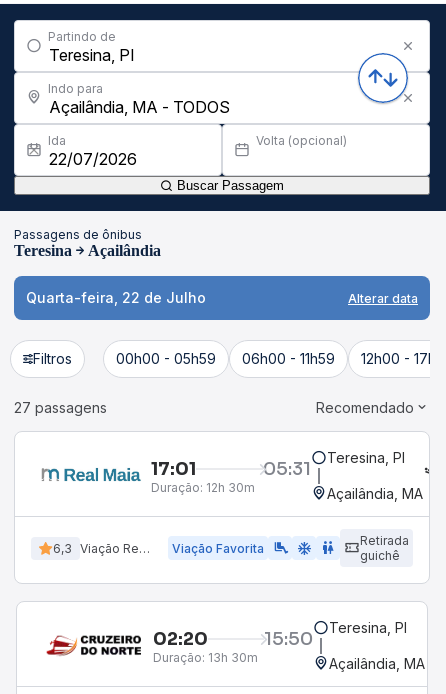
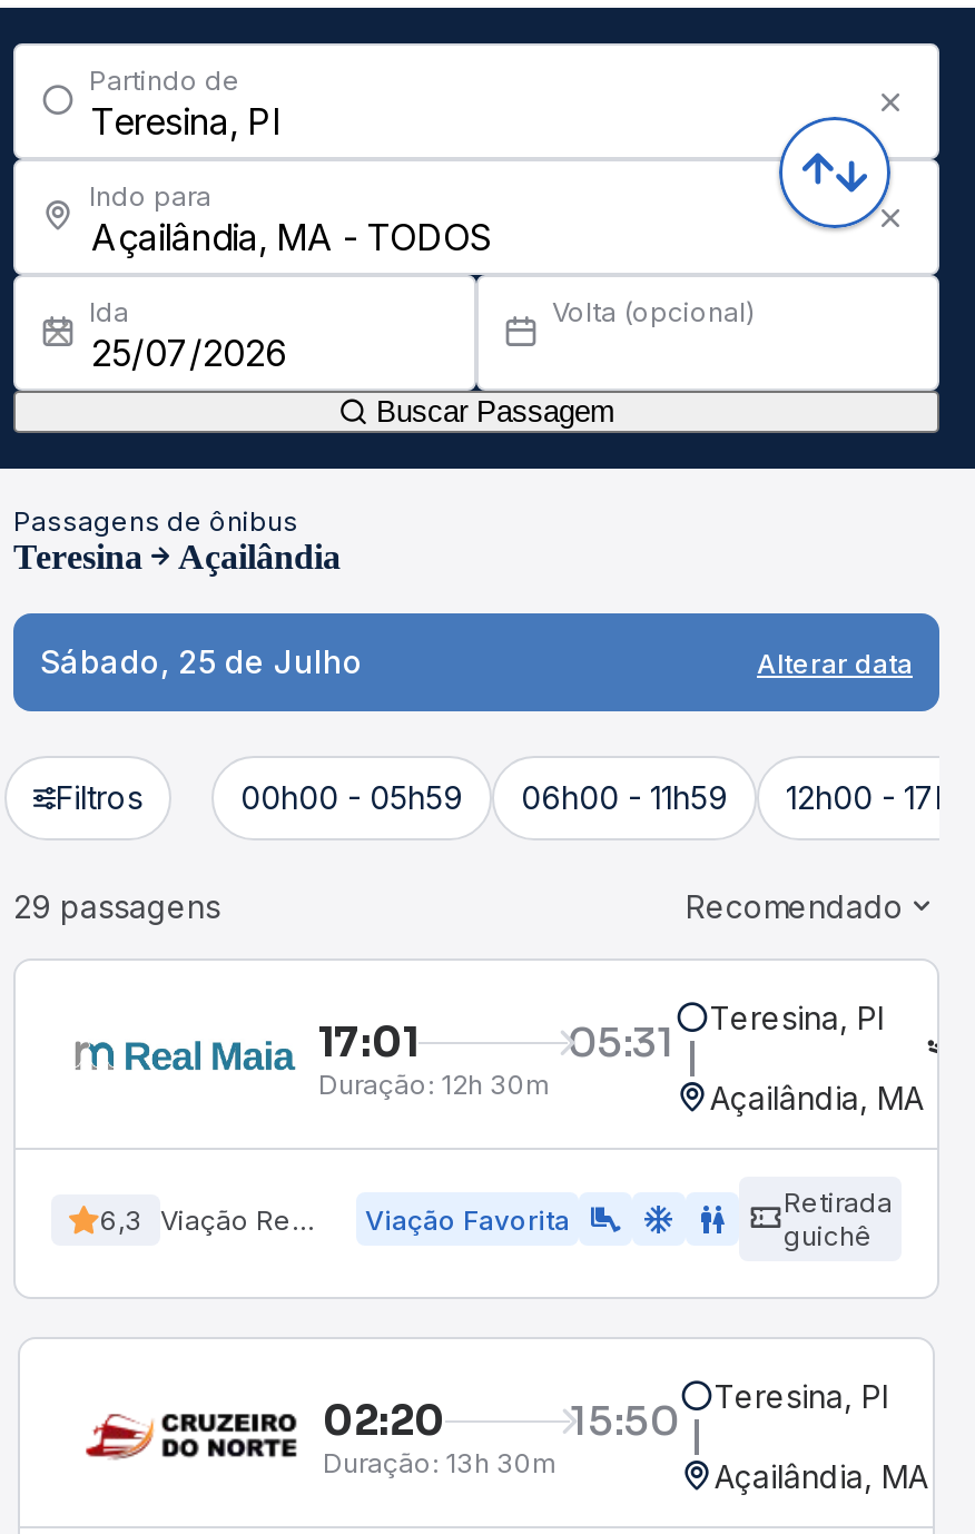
- Quarta-feira, 22 de Julho
+ Sábado, 25 de Julho

- 27 passagens
+ 29 passagens
